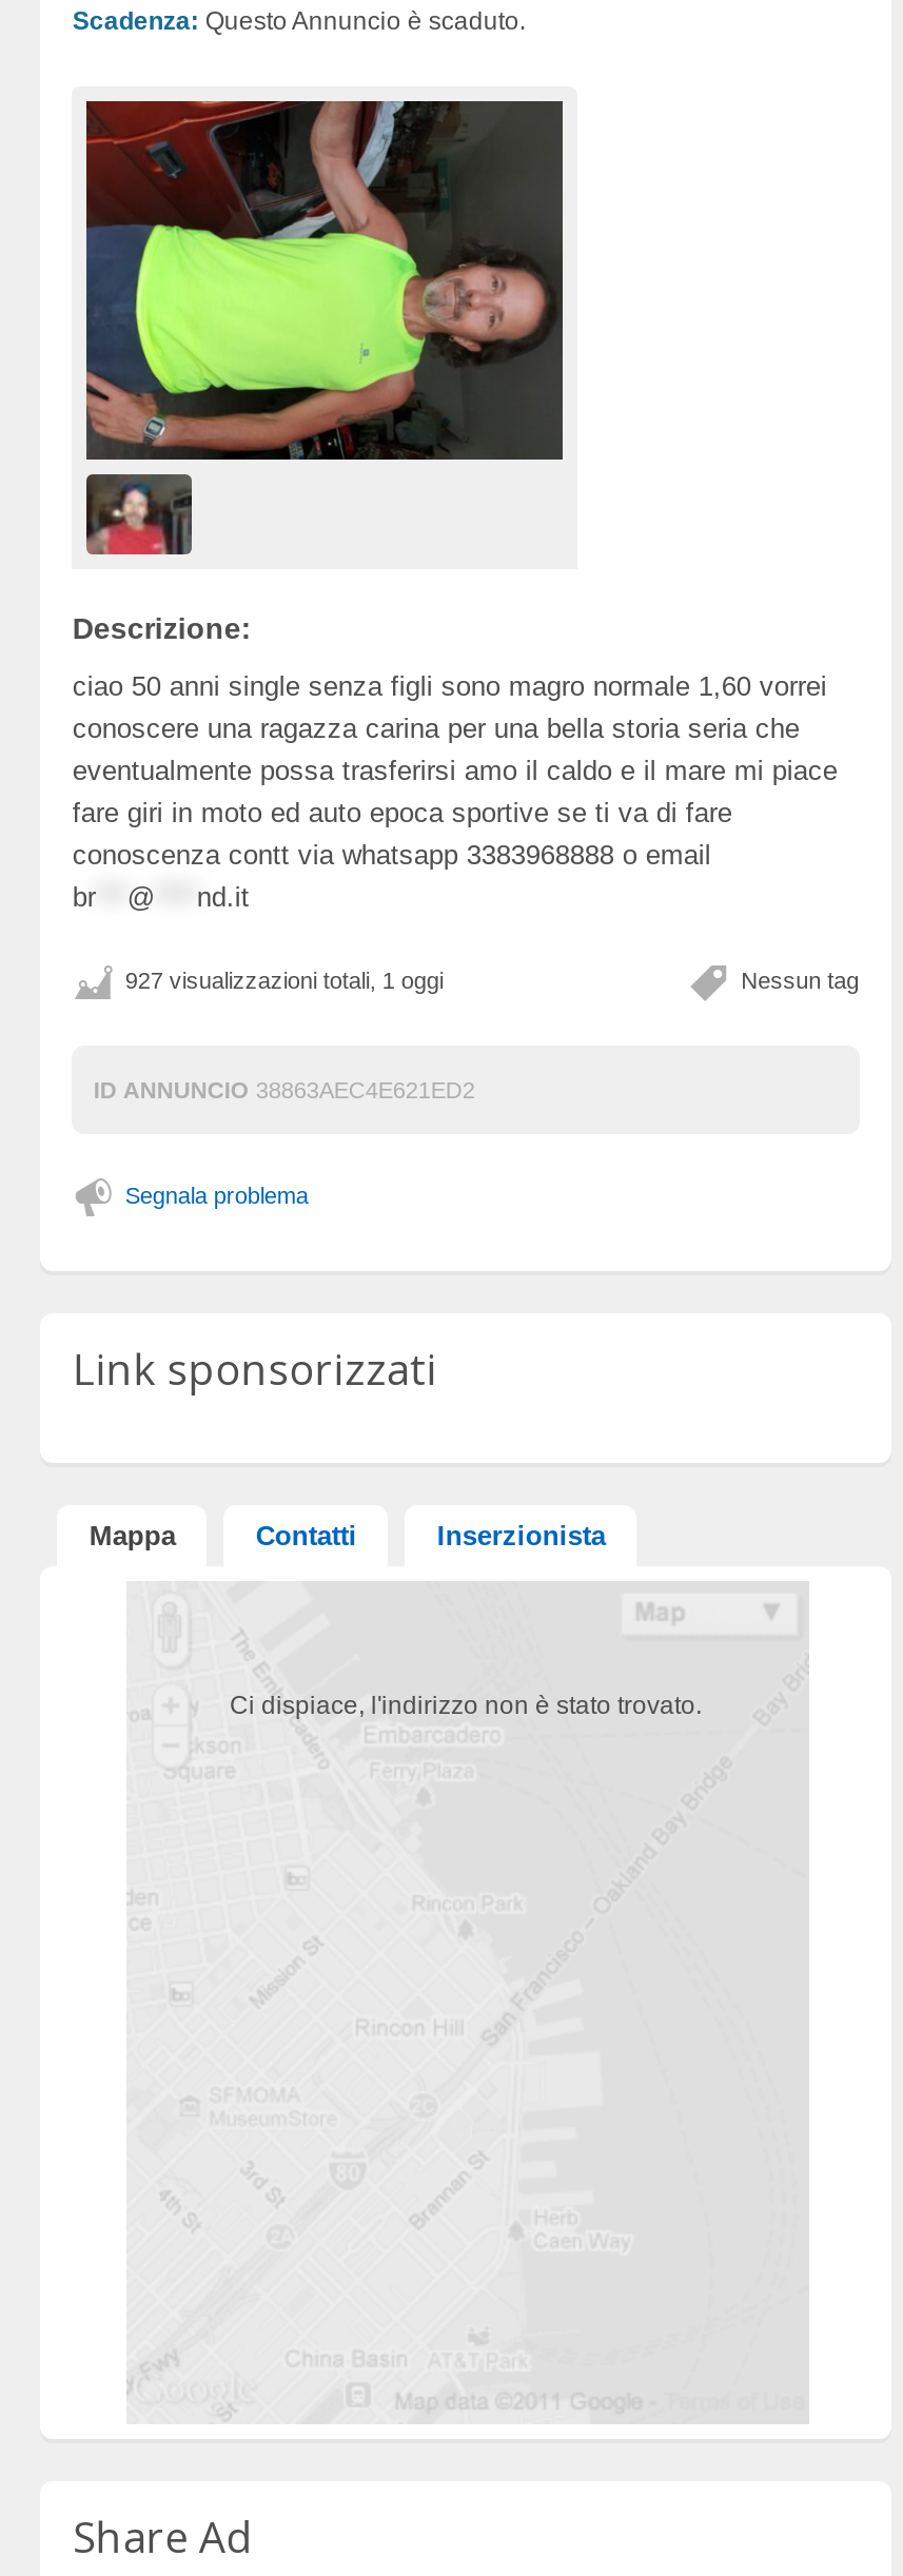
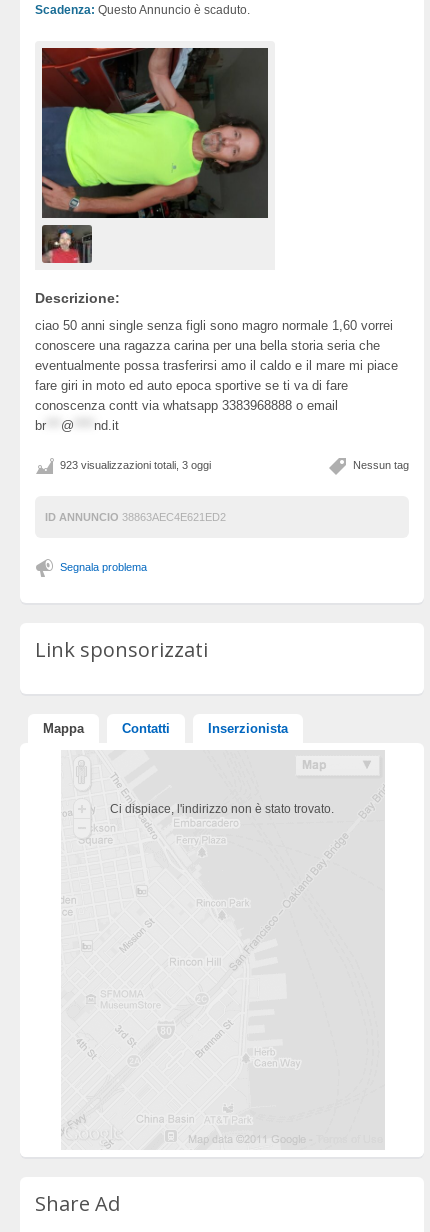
- 927 visualizzazioni totali, 1 oggi
+ 923 visualizzazioni totali, 3 oggi
